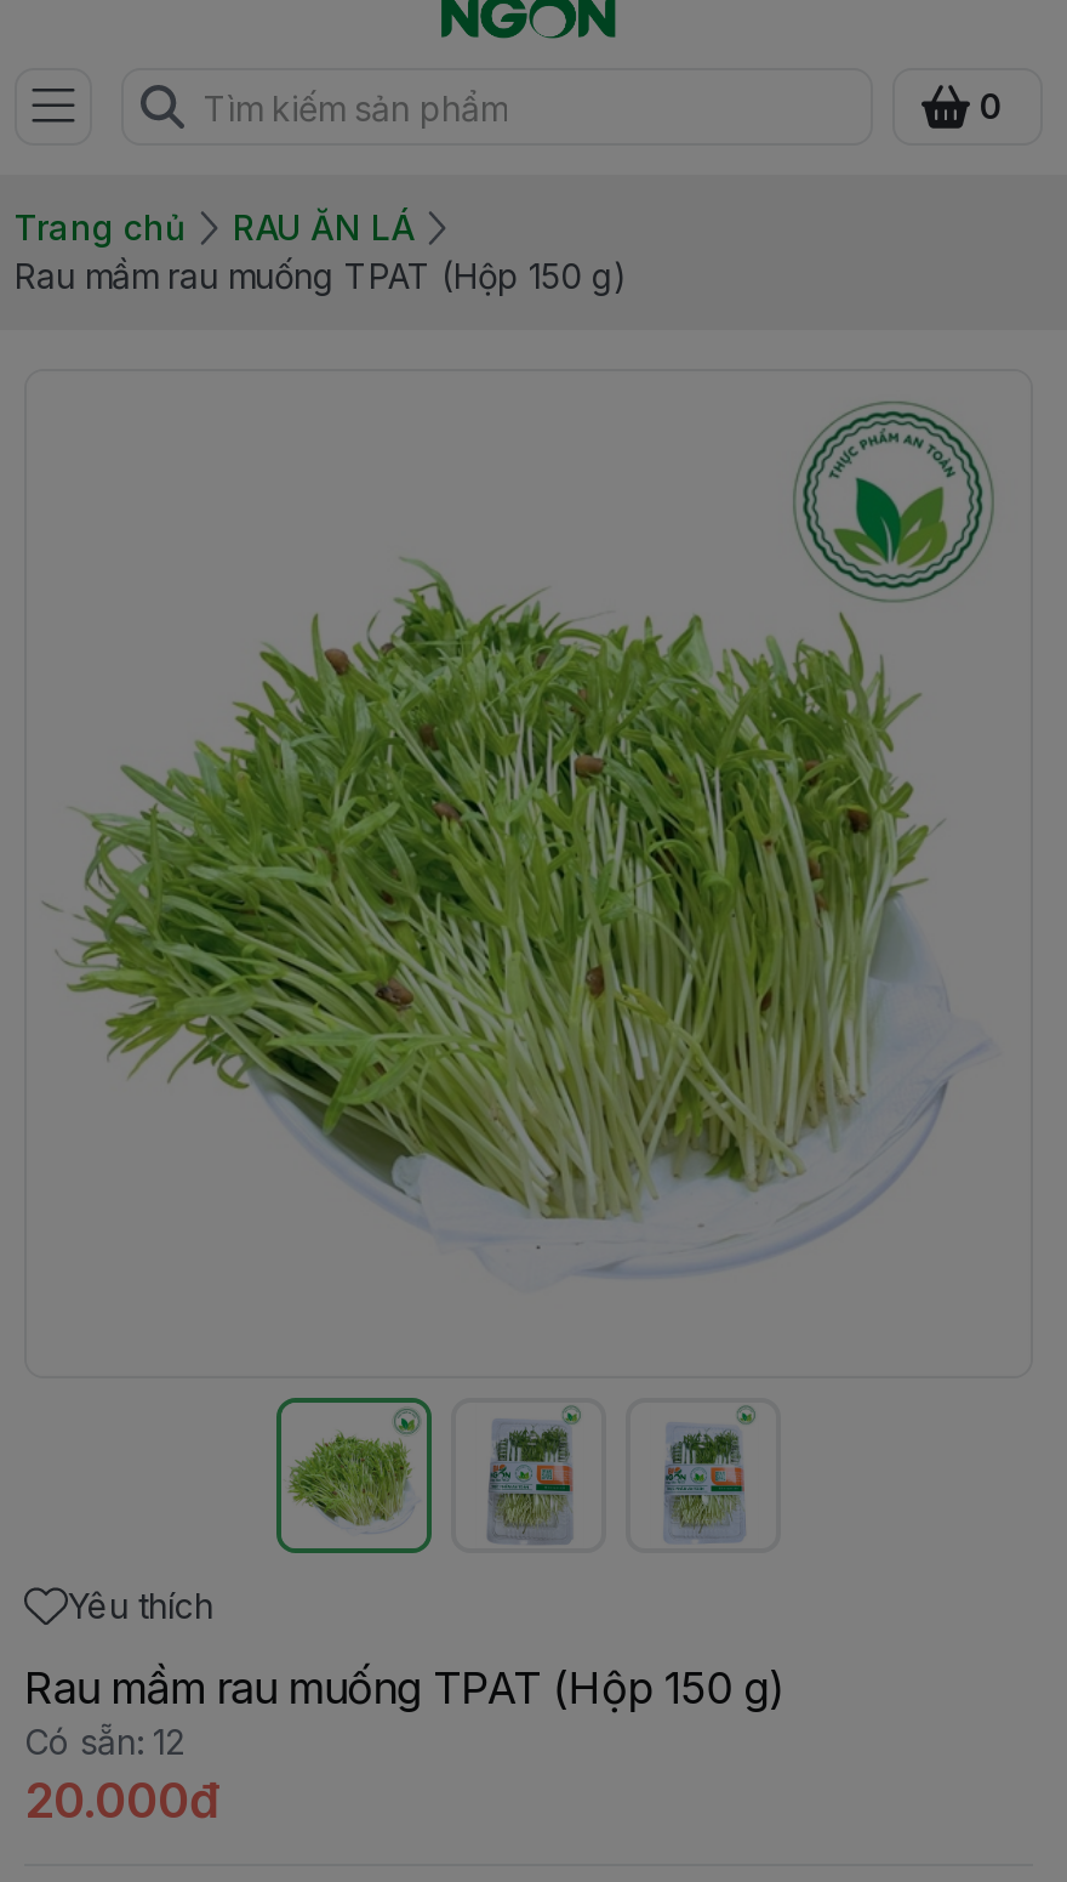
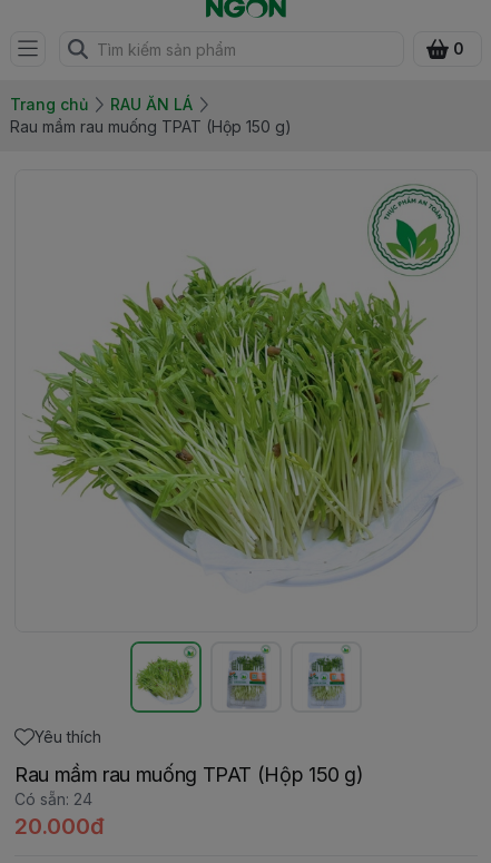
- Có sẵn: 12
+ Có sẵn: 24
